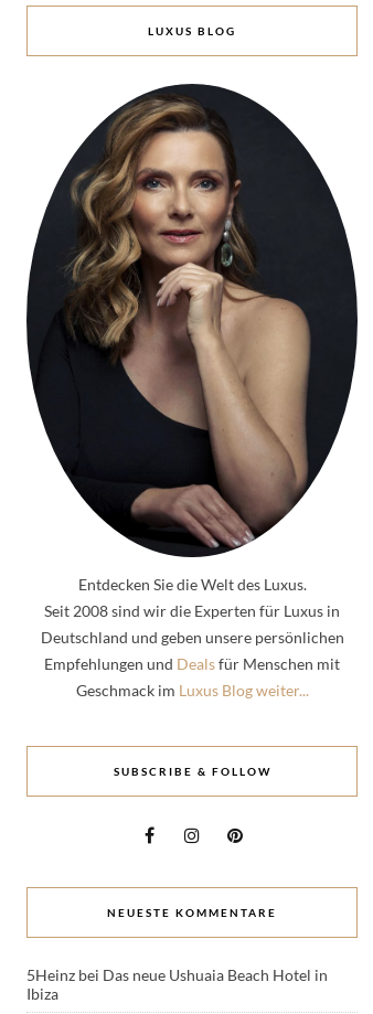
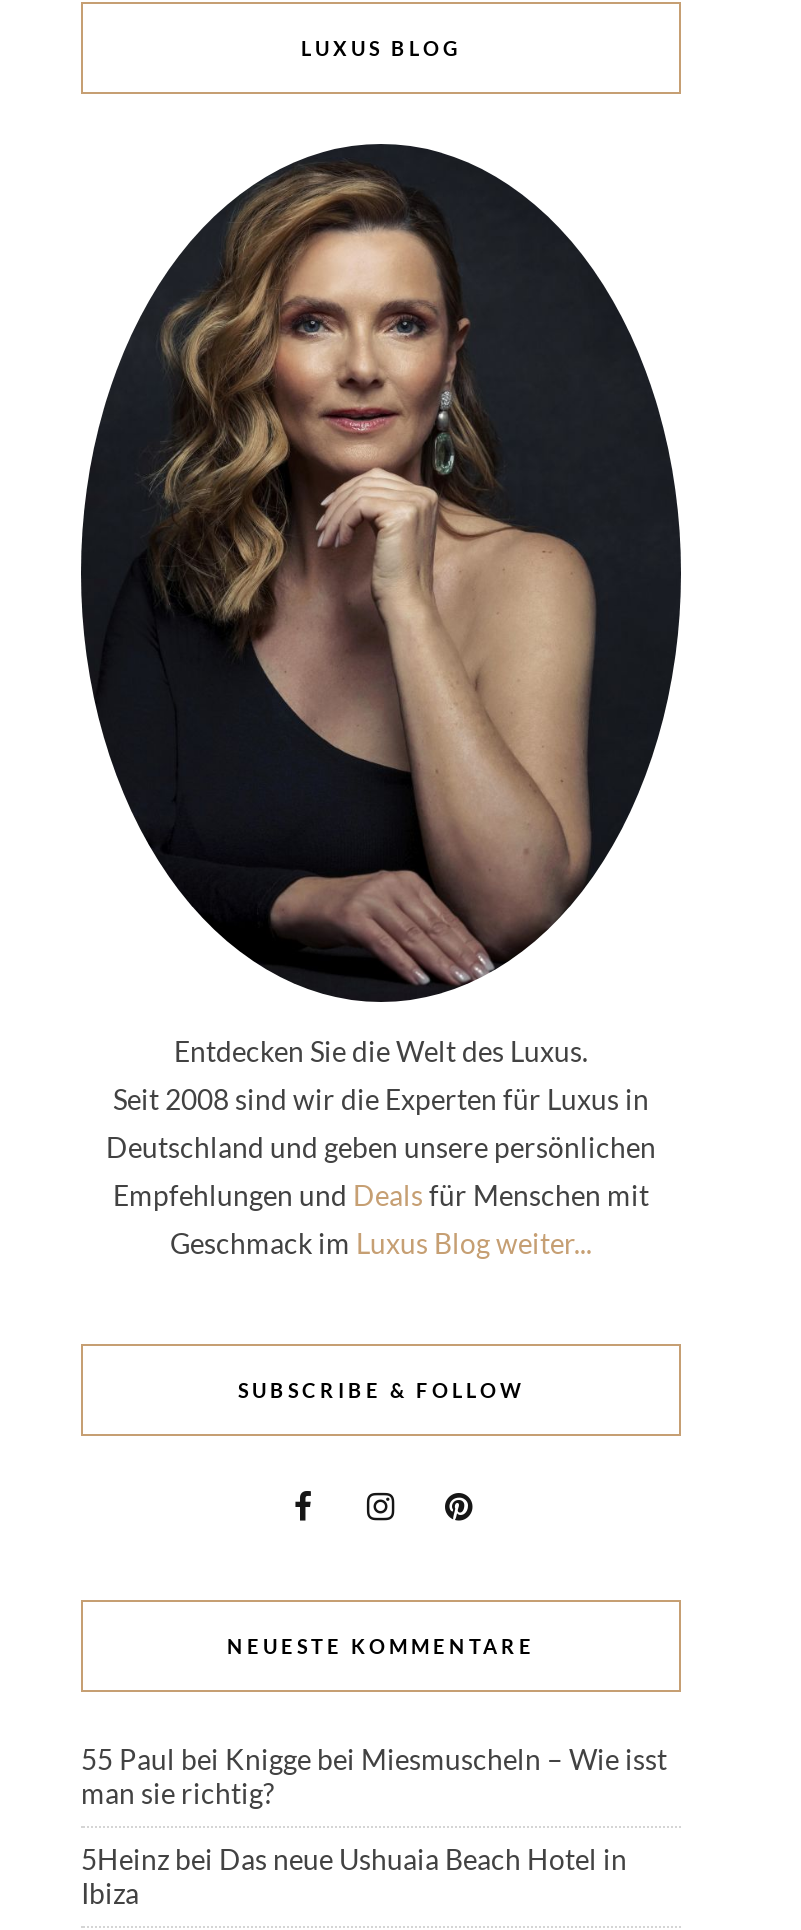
+ 55 Paul bei Knigge bei Miesmuscheln – Wie isst
+ man sie richtig?
